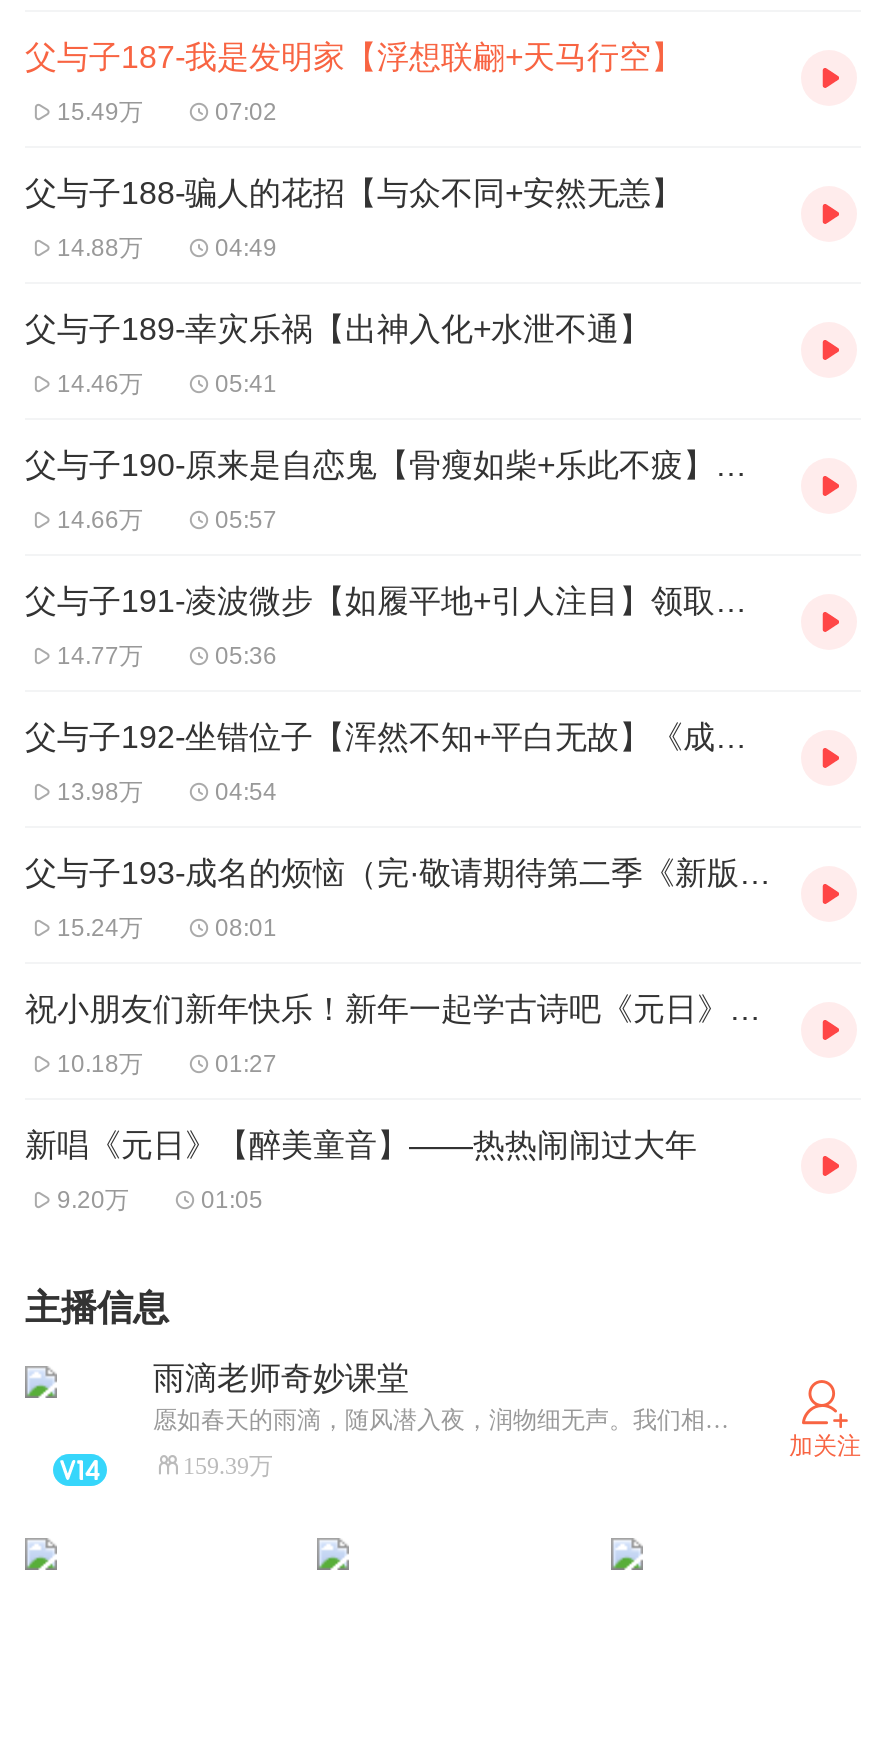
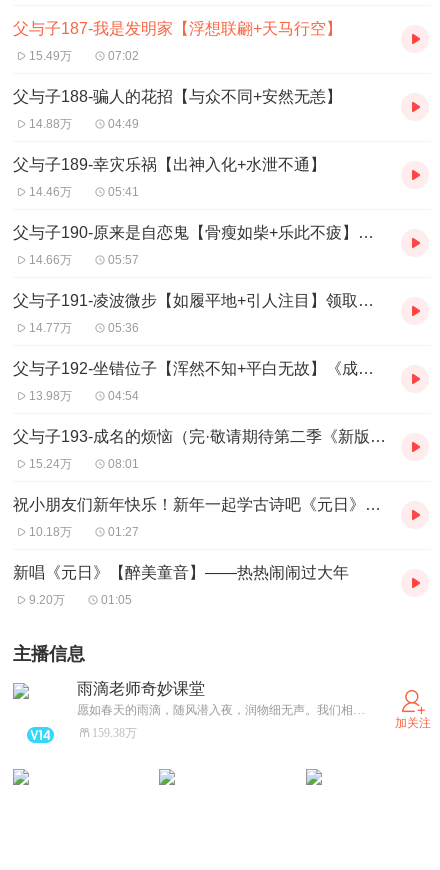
- 159.39万
+ 159.38万
